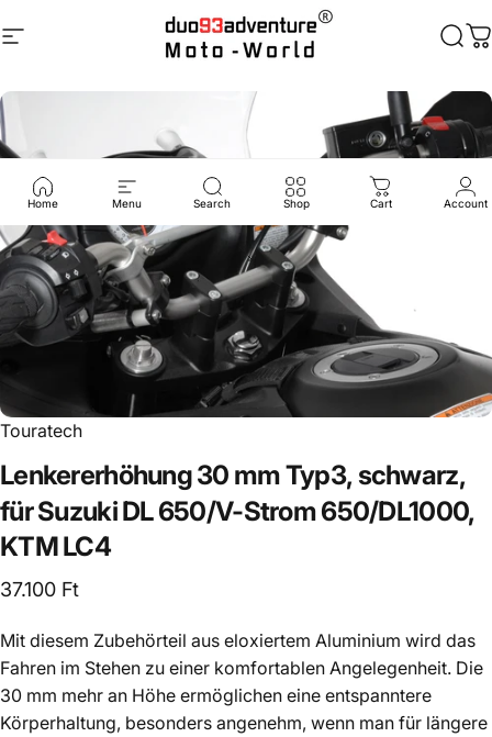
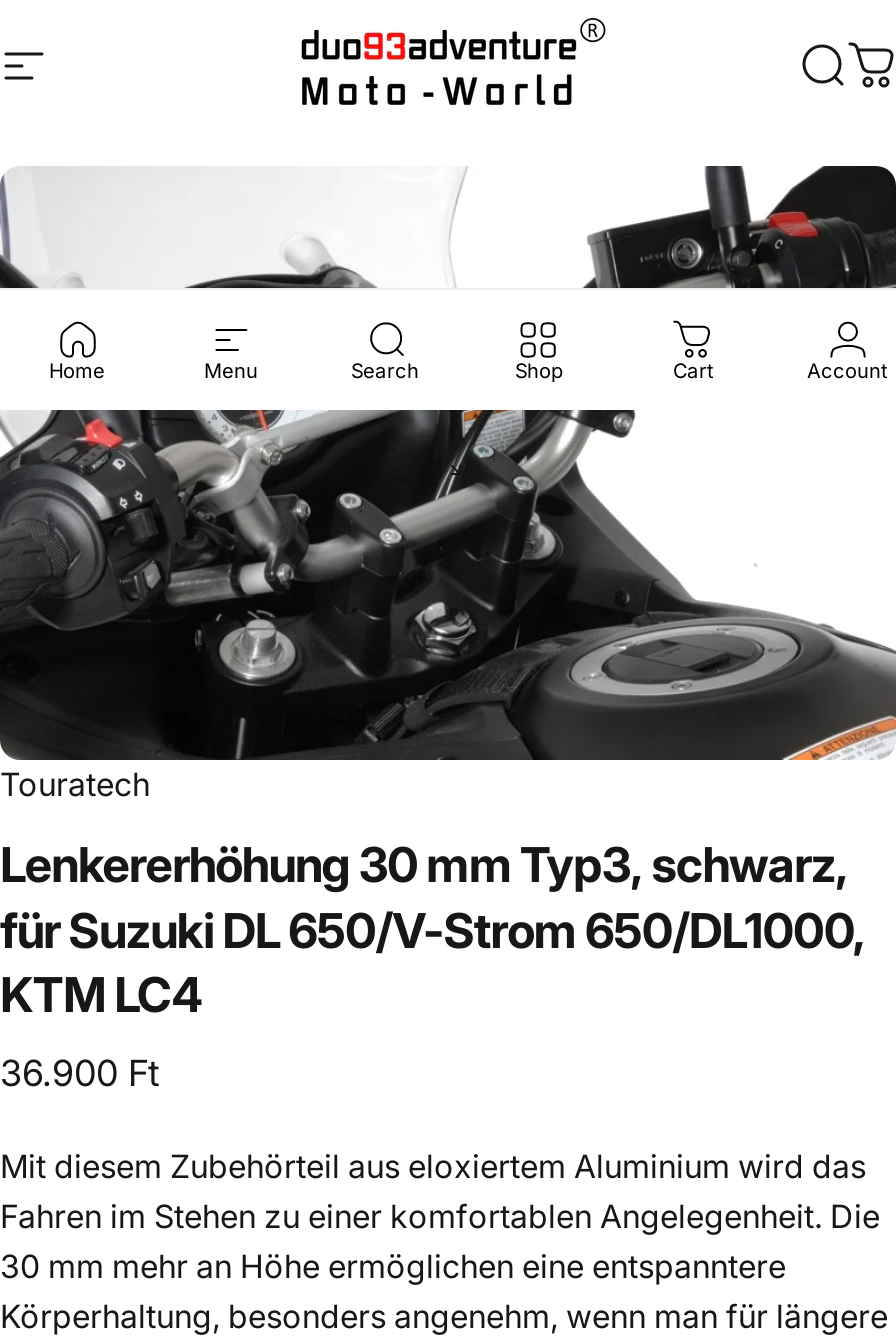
- 37.100 Ft
+ 36.900 Ft
